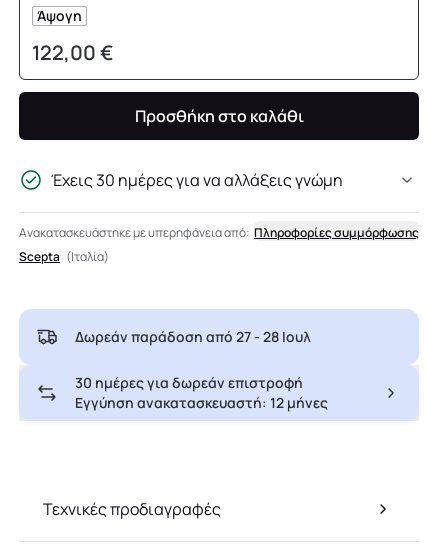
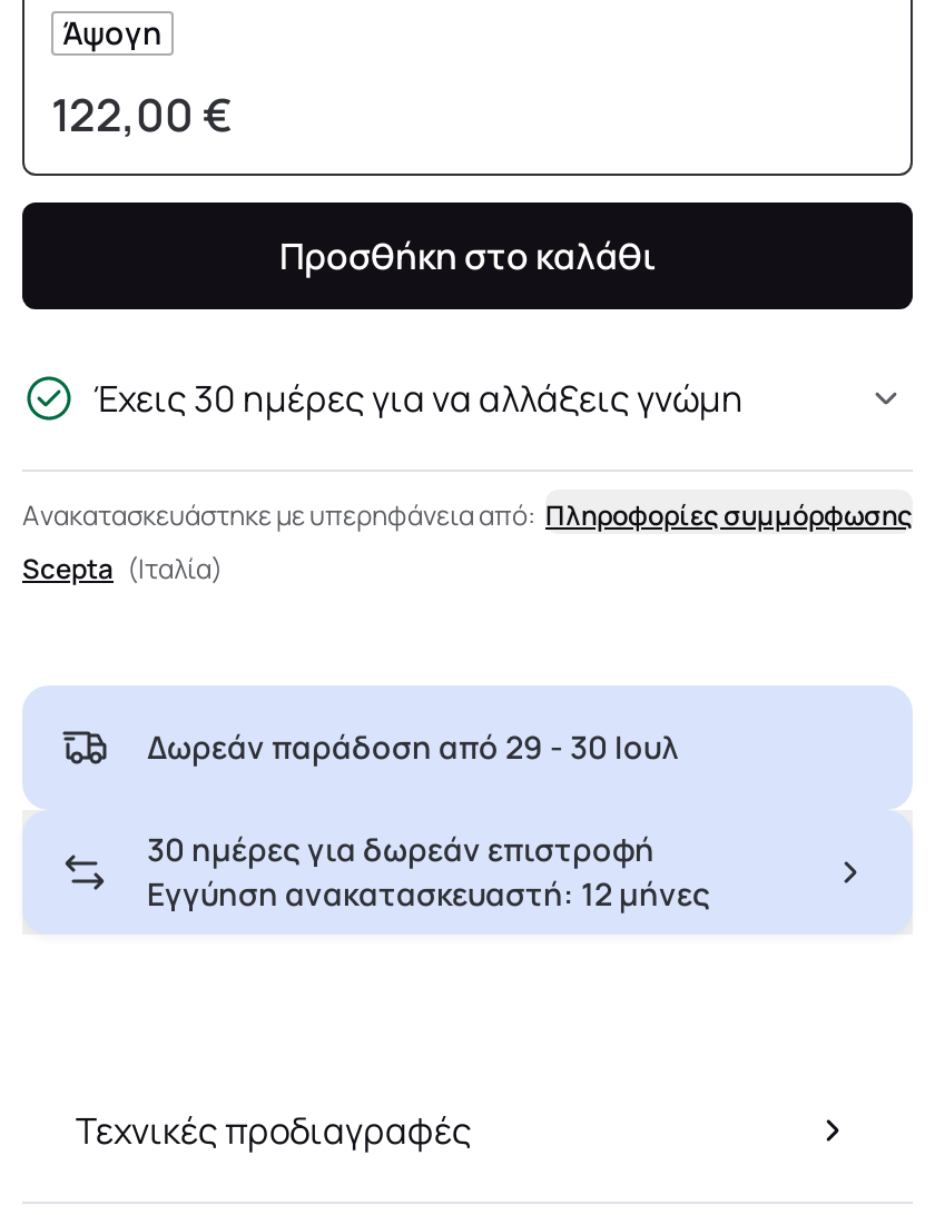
- Δωρεάν παράδοση από 27 - 28 Ιουλ
+ Δωρεάν παράδοση από 29 - 30 Ιουλ
